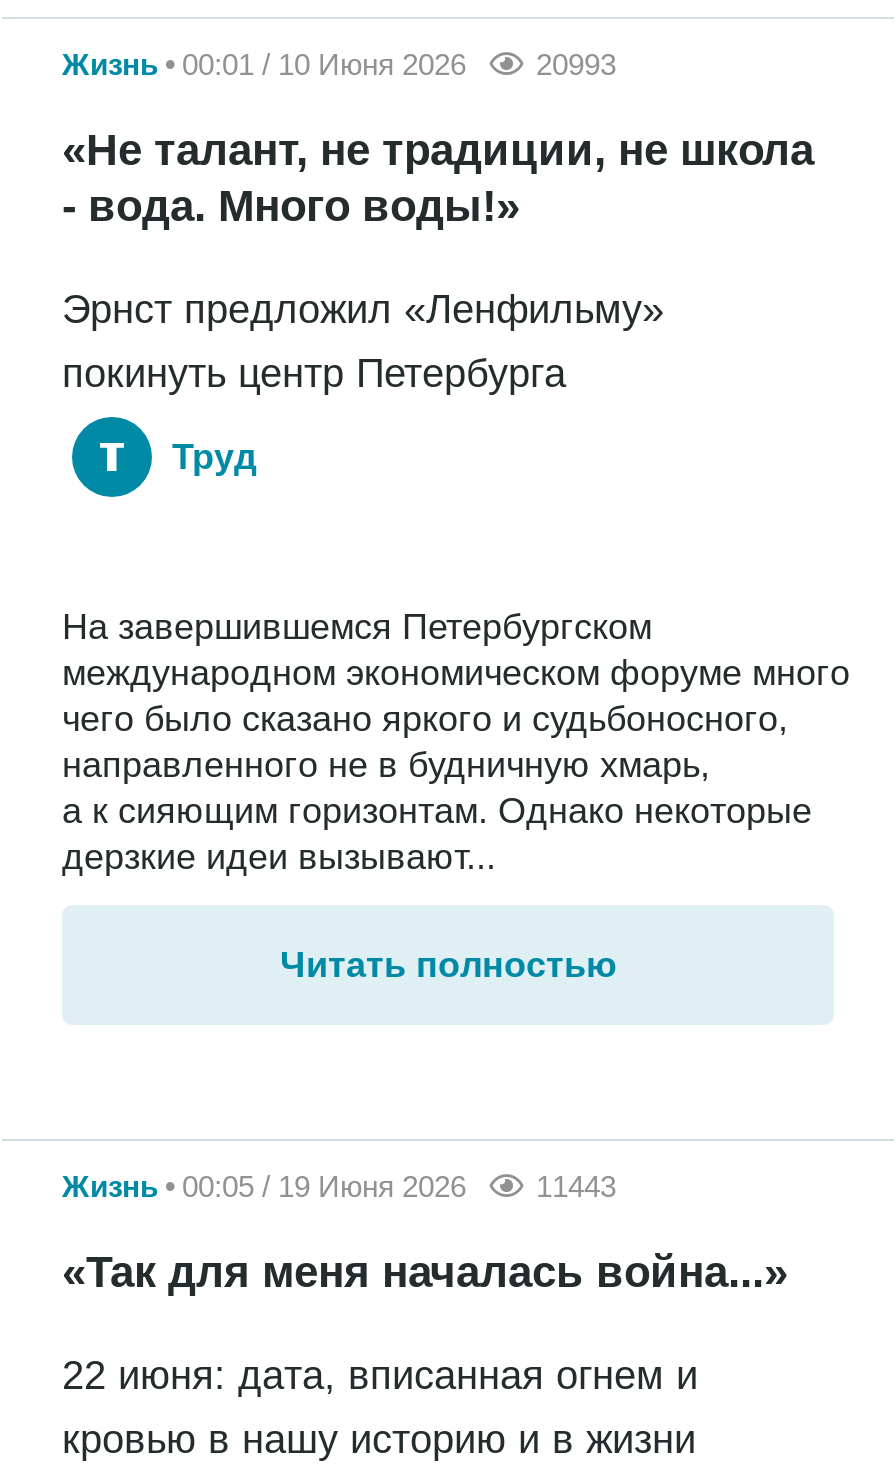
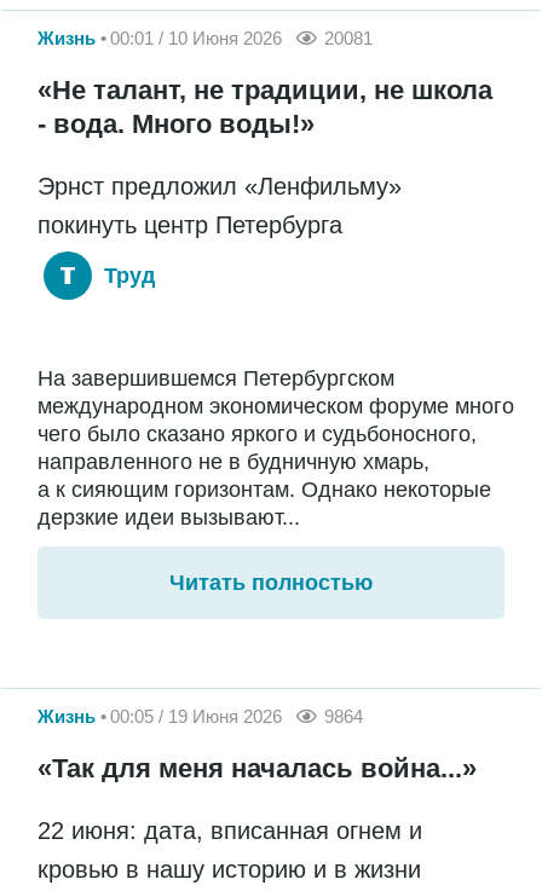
- 20993
+ 20081

- 11443
+ 9864
